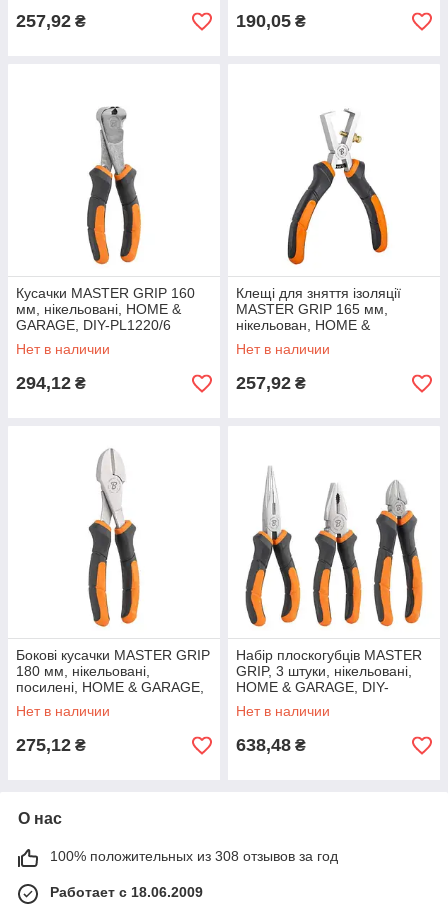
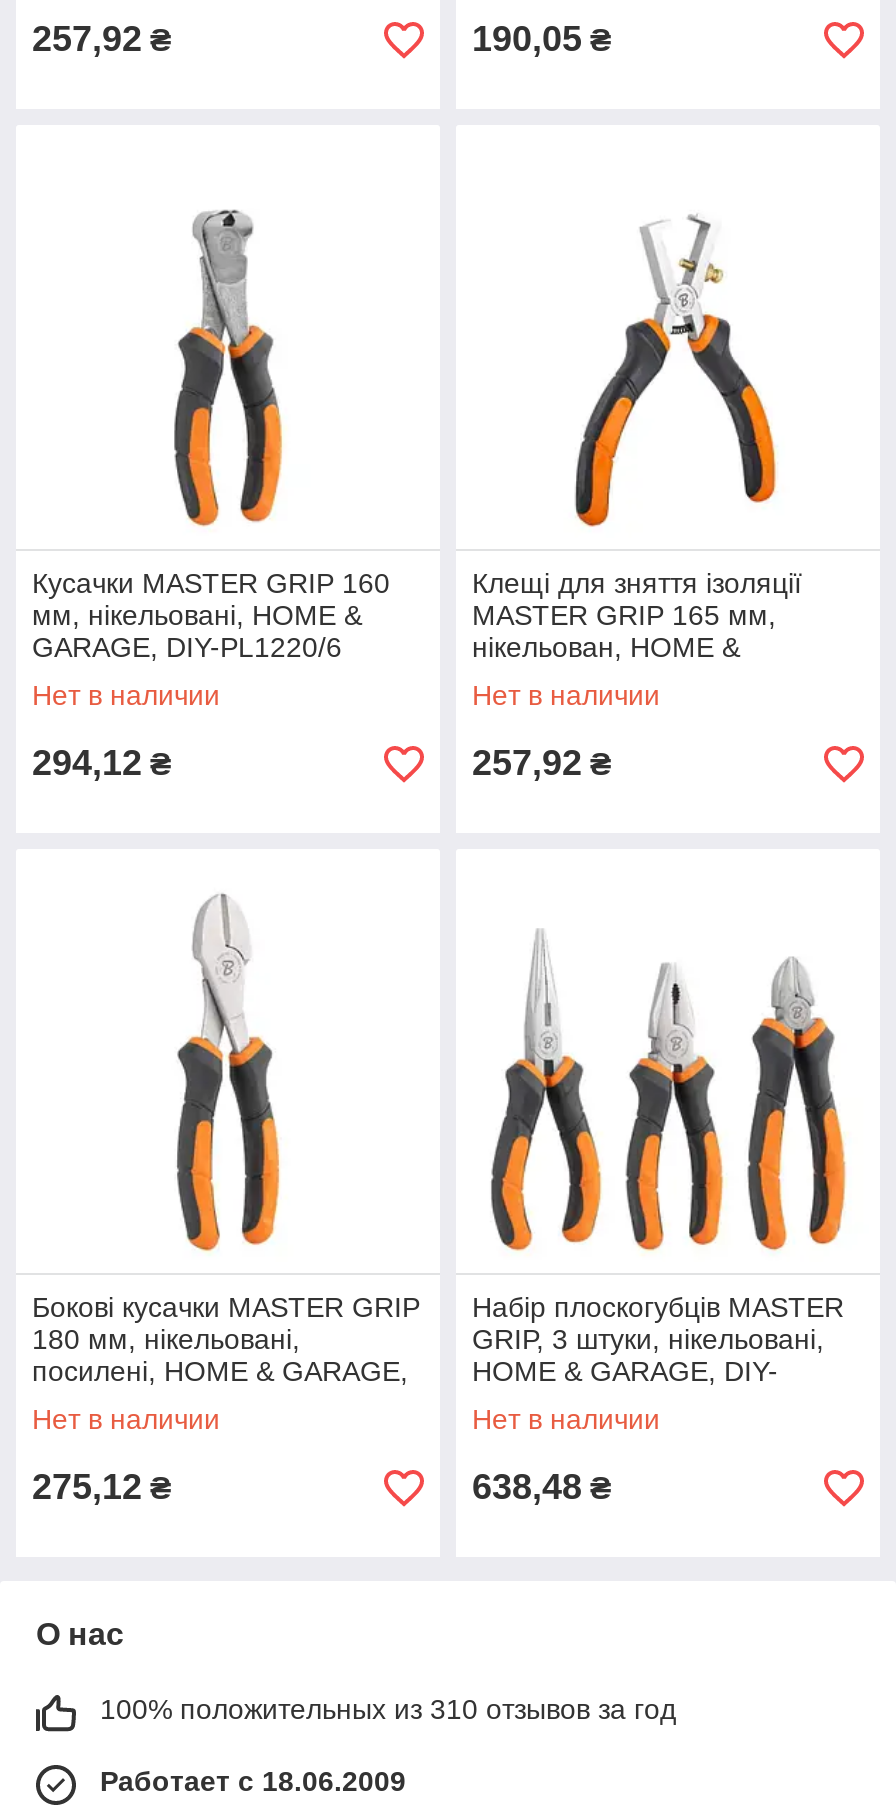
- 100% положительных из 308 отзывов за год
+ 100% положительных из 310 отзывов за год
